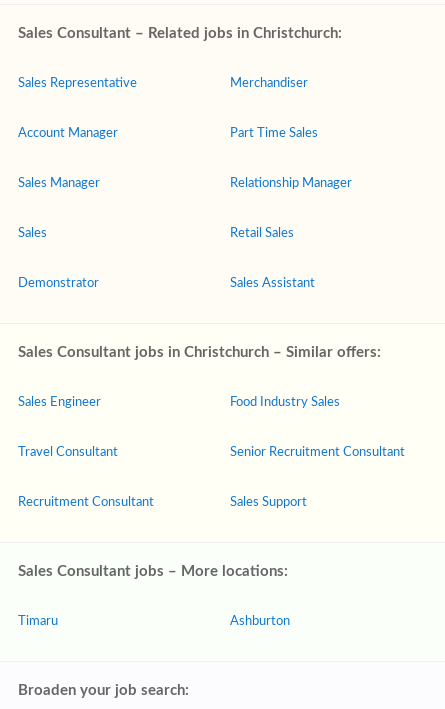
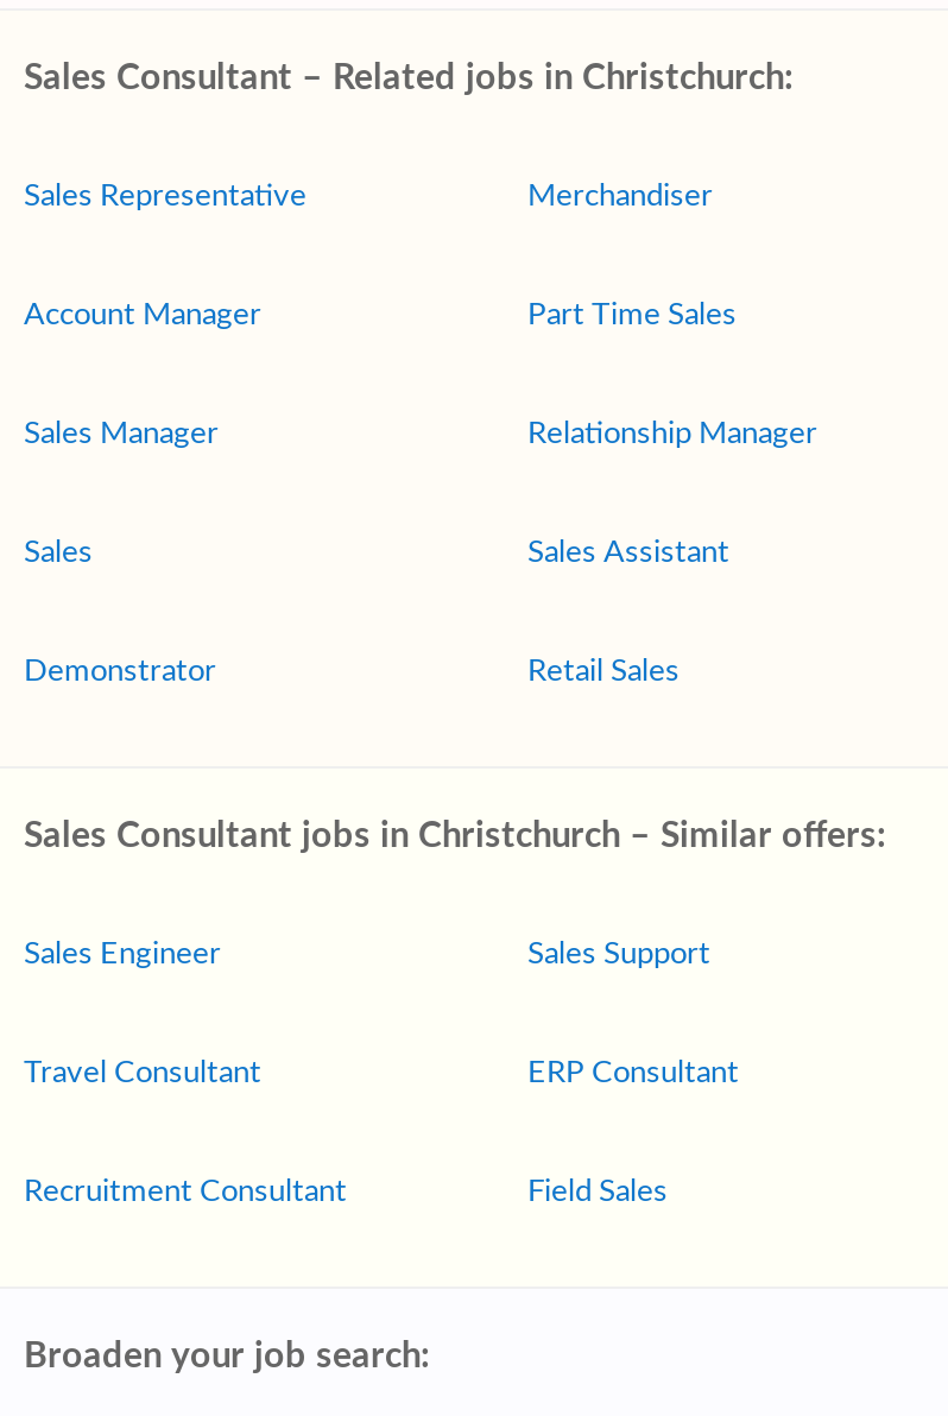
moved down: Retail Sales

moved up: Sales Assistant

- Food Industry Sales

- Senior Recruitment Consultant

- Sales Consultant jobs – More locations:
+ ERP Consultant

- Timaru
- Ashburton
+ Field Sales
